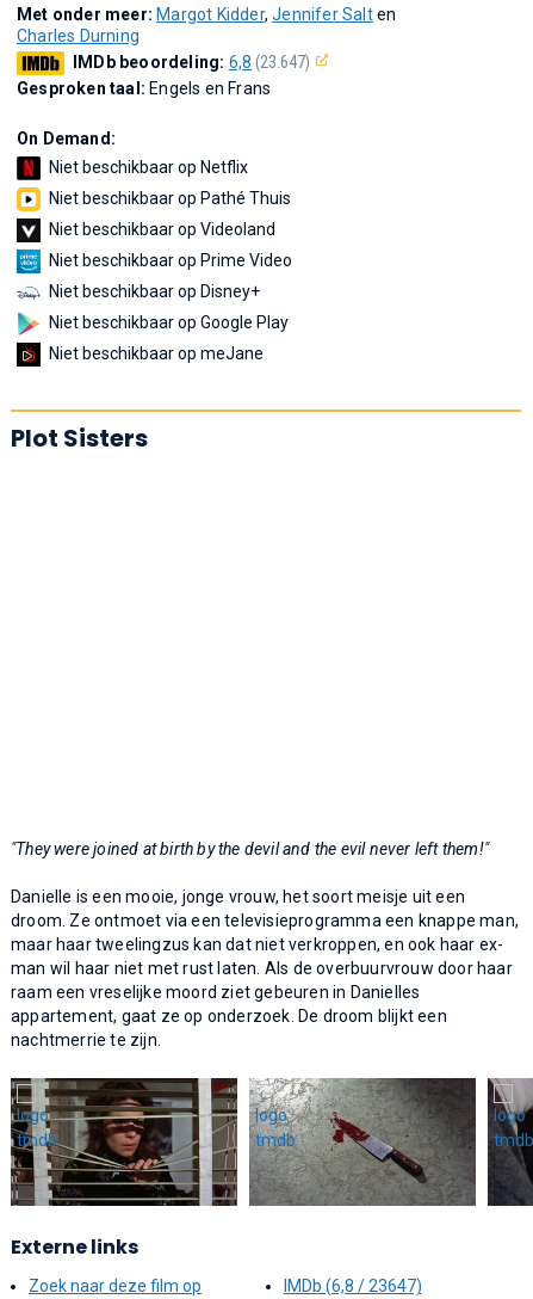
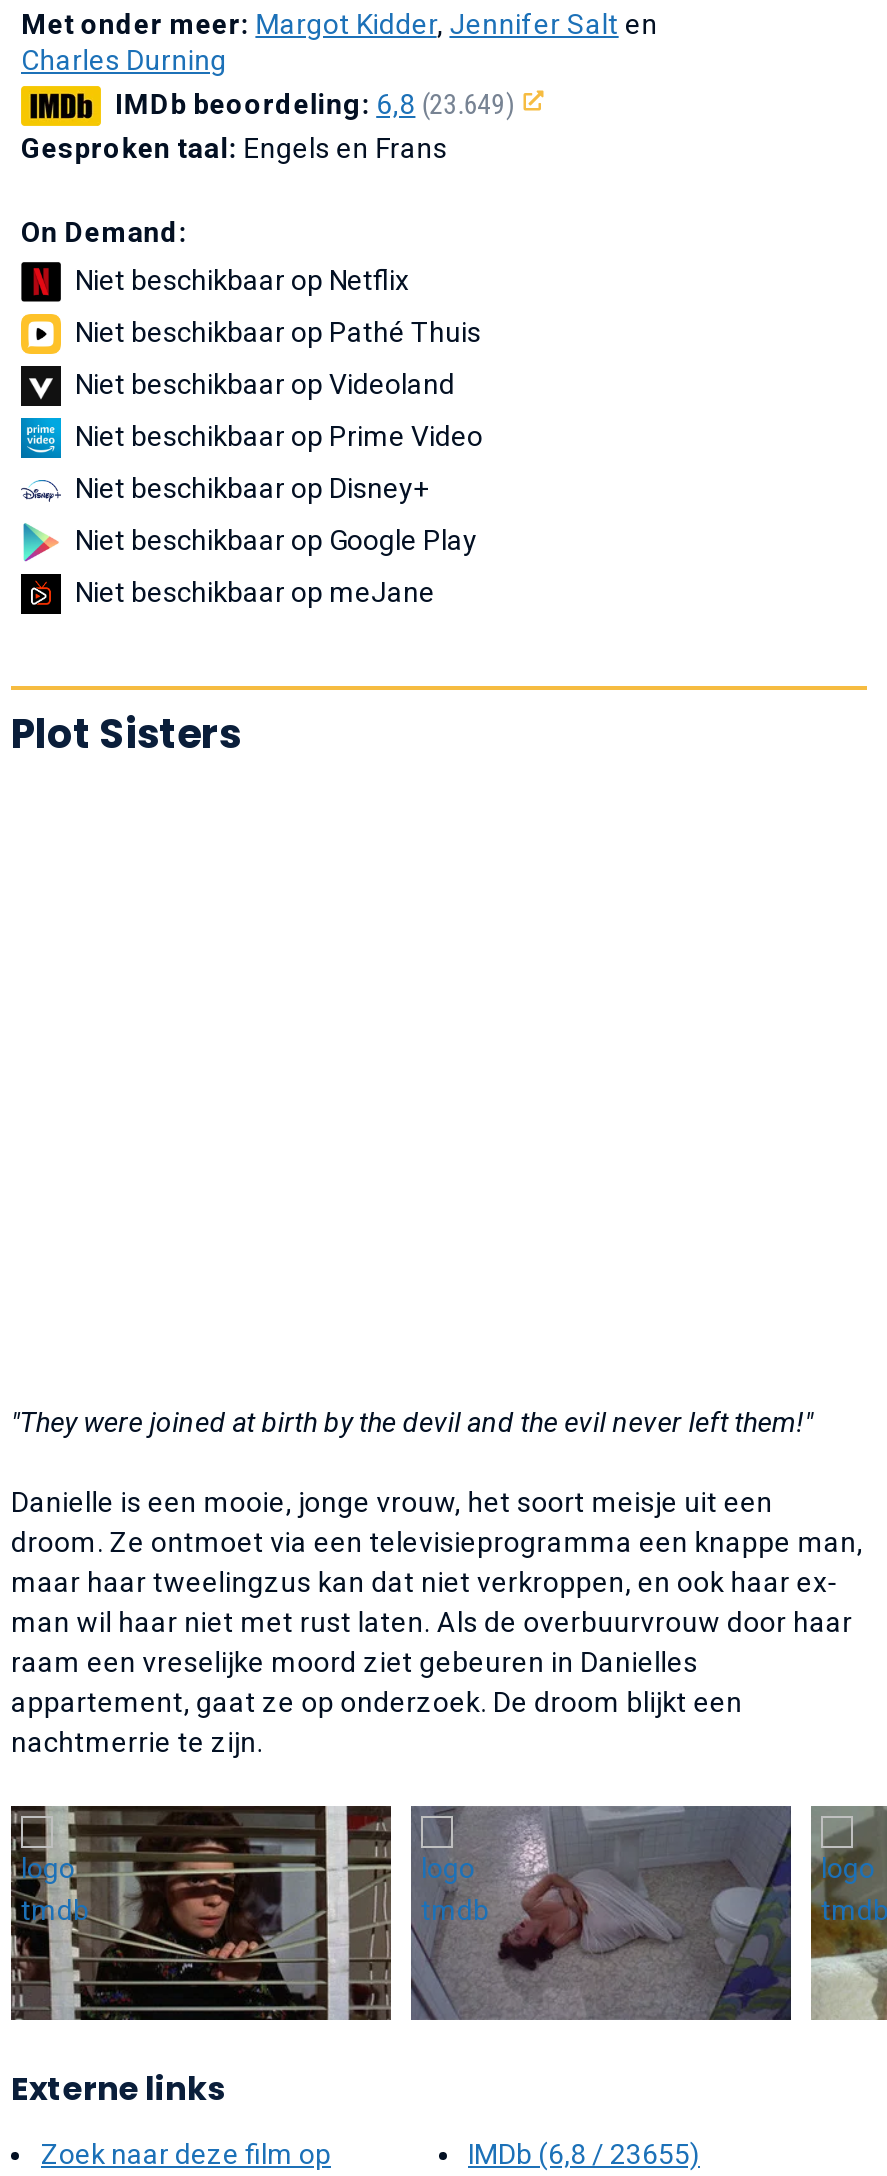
- IMDb beoordeling: 6,8 (23.647)
+ IMDb beoordeling: 6,8 (23.649)

- [image]
+ [image]

- [image]
+ [image]

- IMDb (6,8 / 23647)
+ IMDb (6,8 / 23655)
